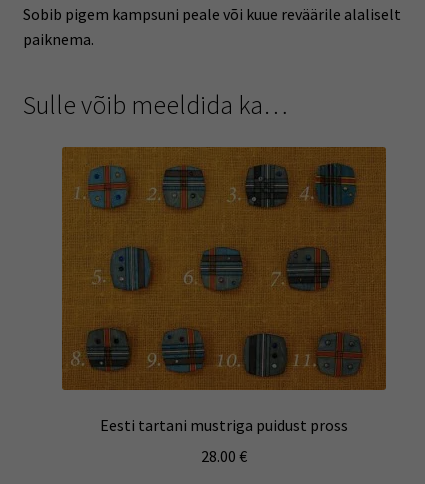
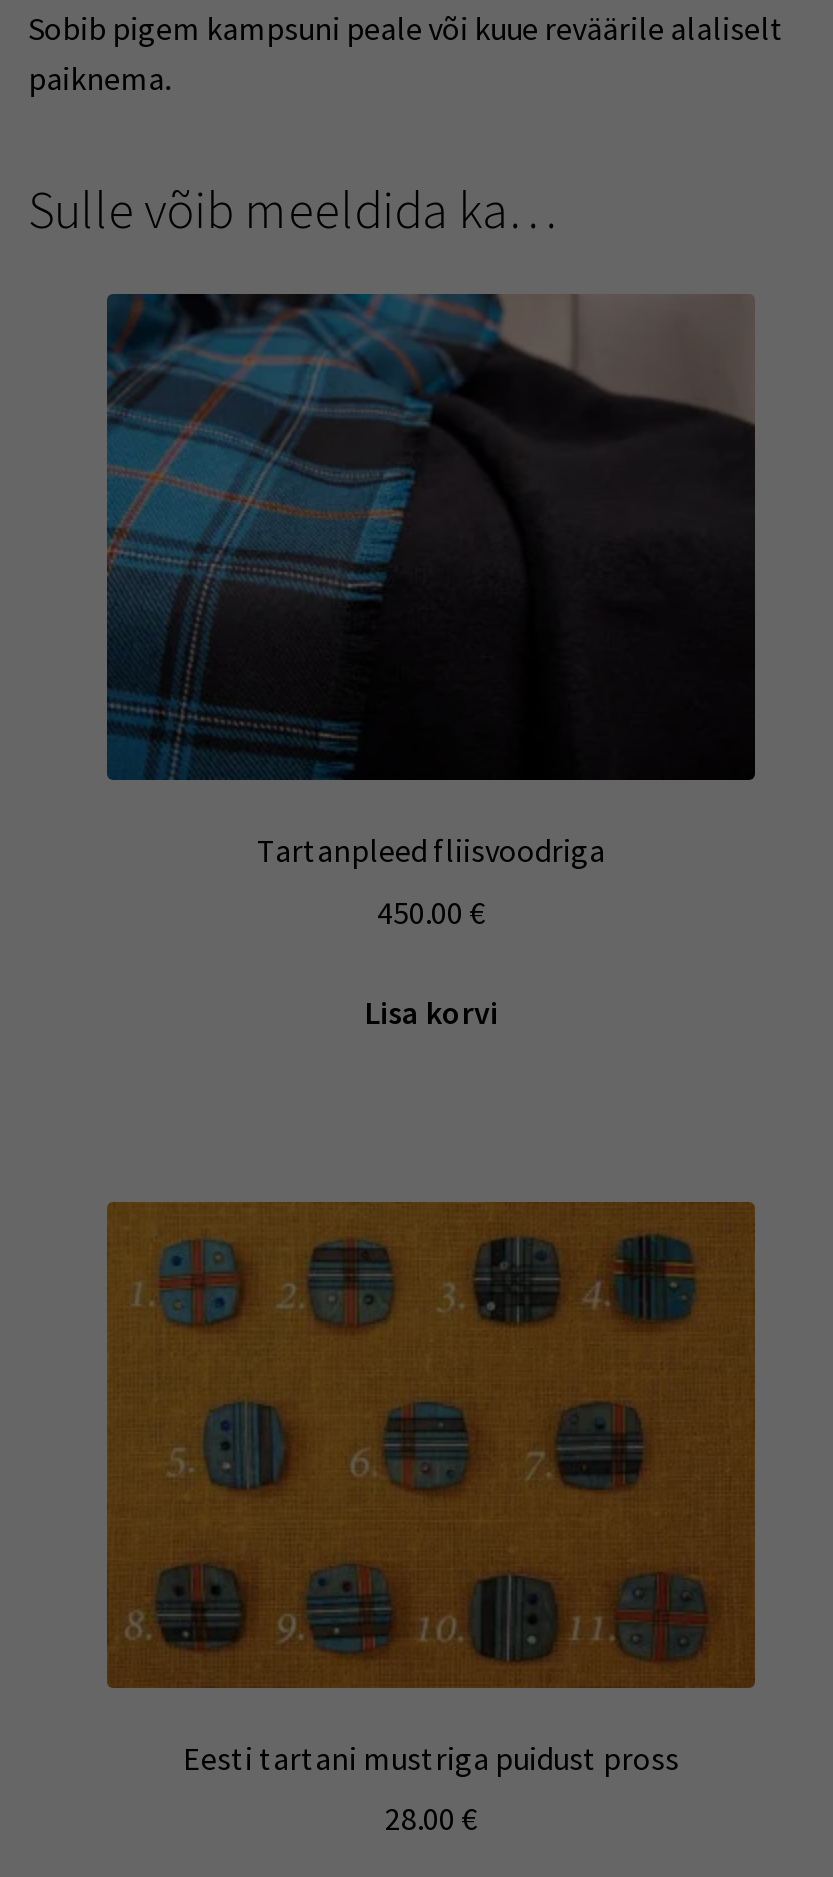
+ [image]
+ Tartanpleed fliisvoodriga
+ 450.00 €
+ Lisa korvi
